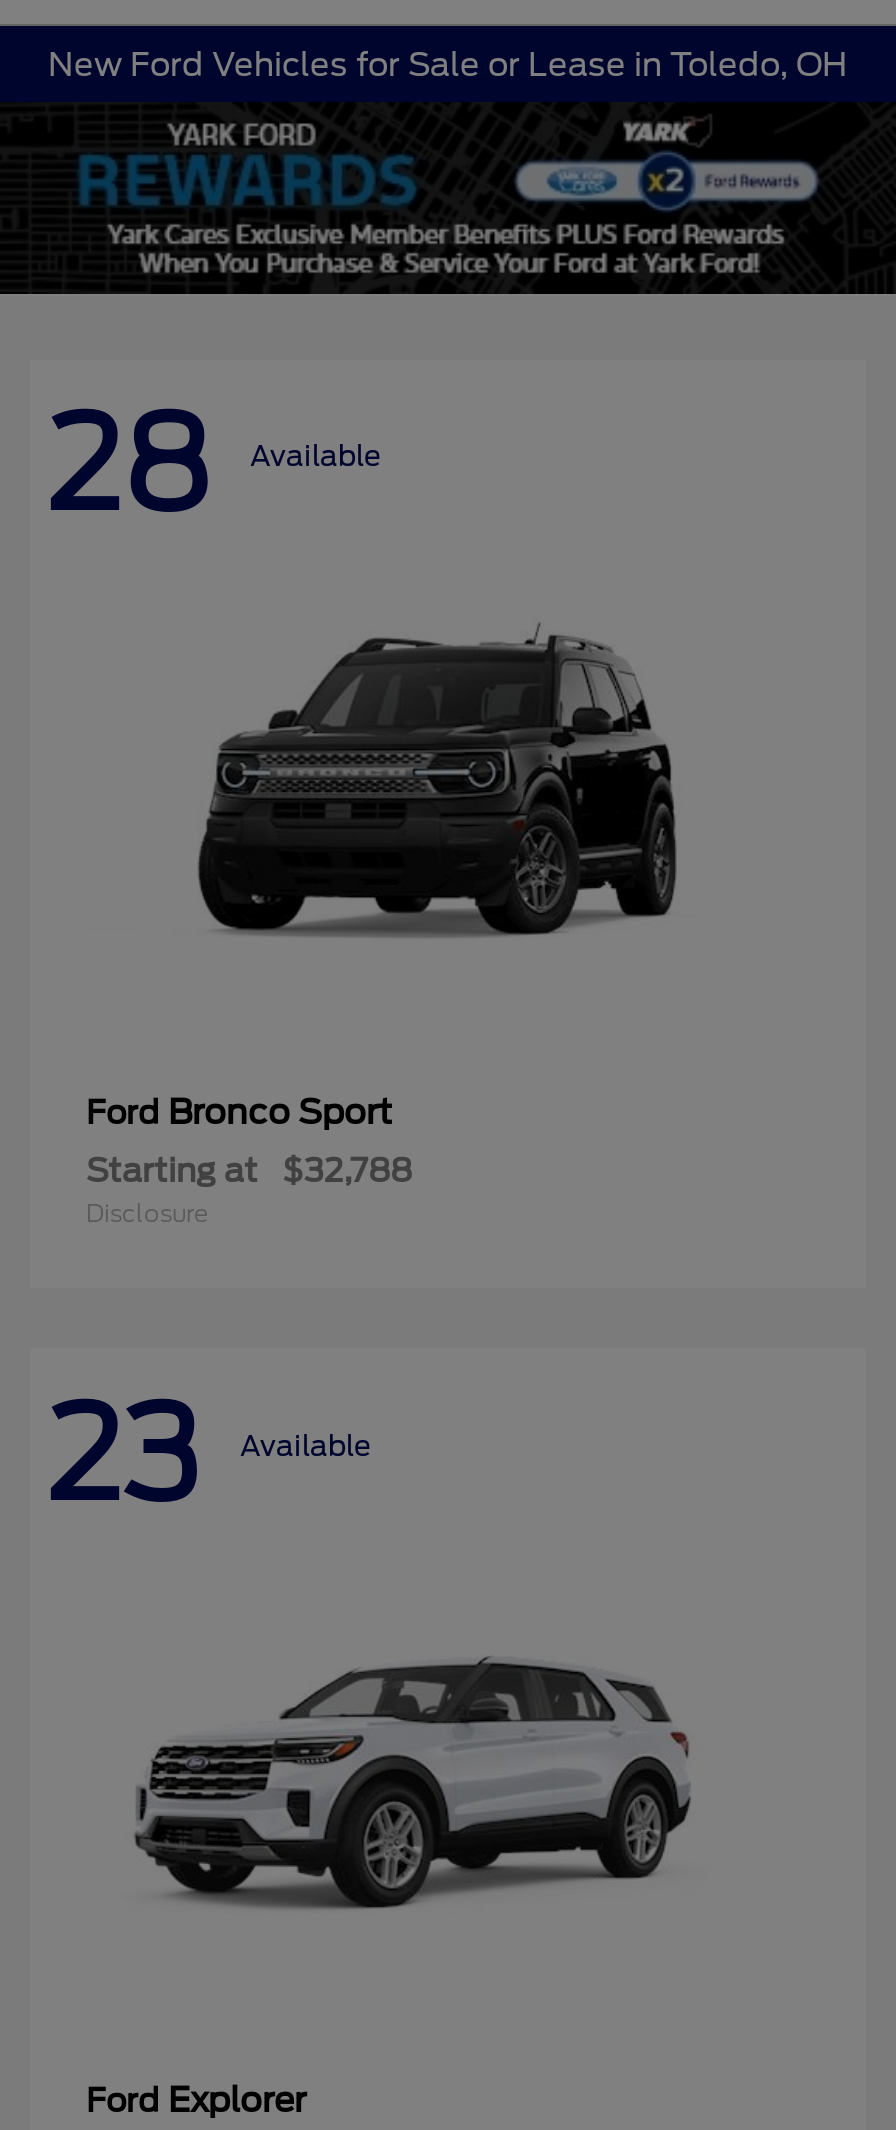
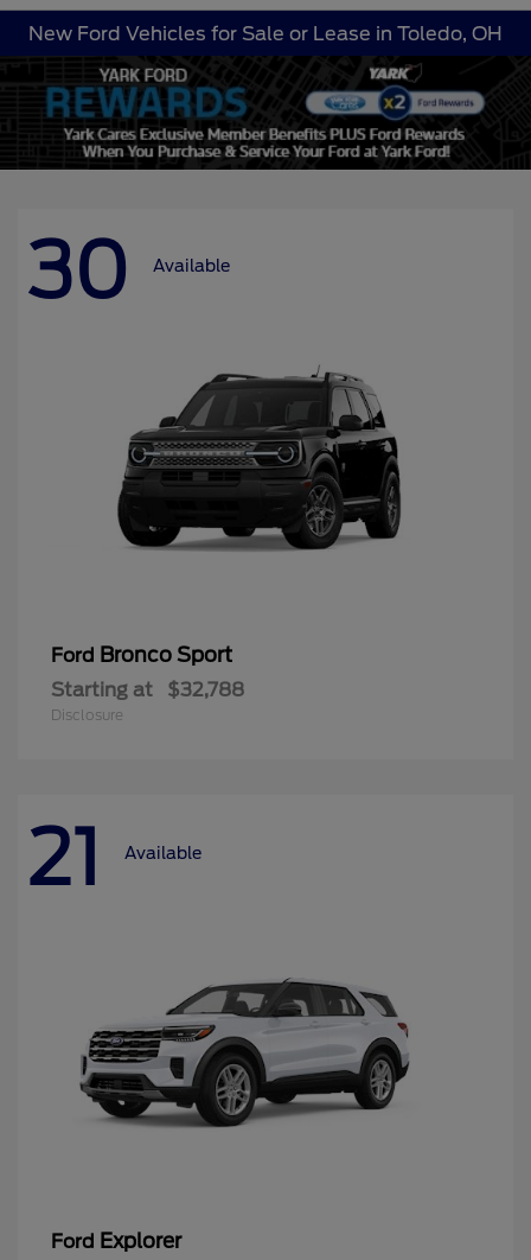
- 28 Available
+ 30 Available

- 23 Available
+ 21 Available
